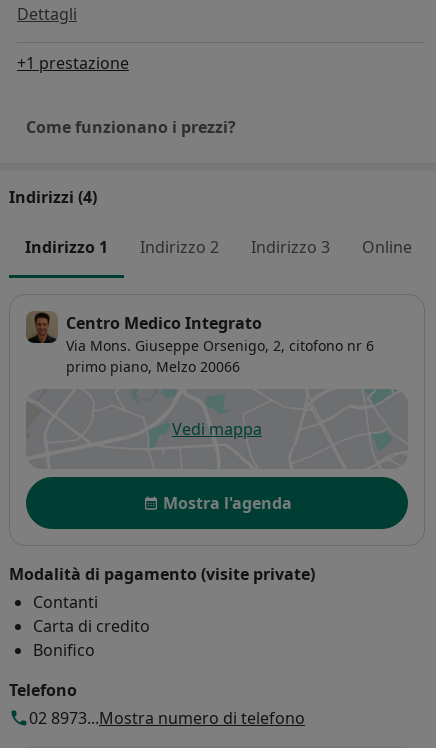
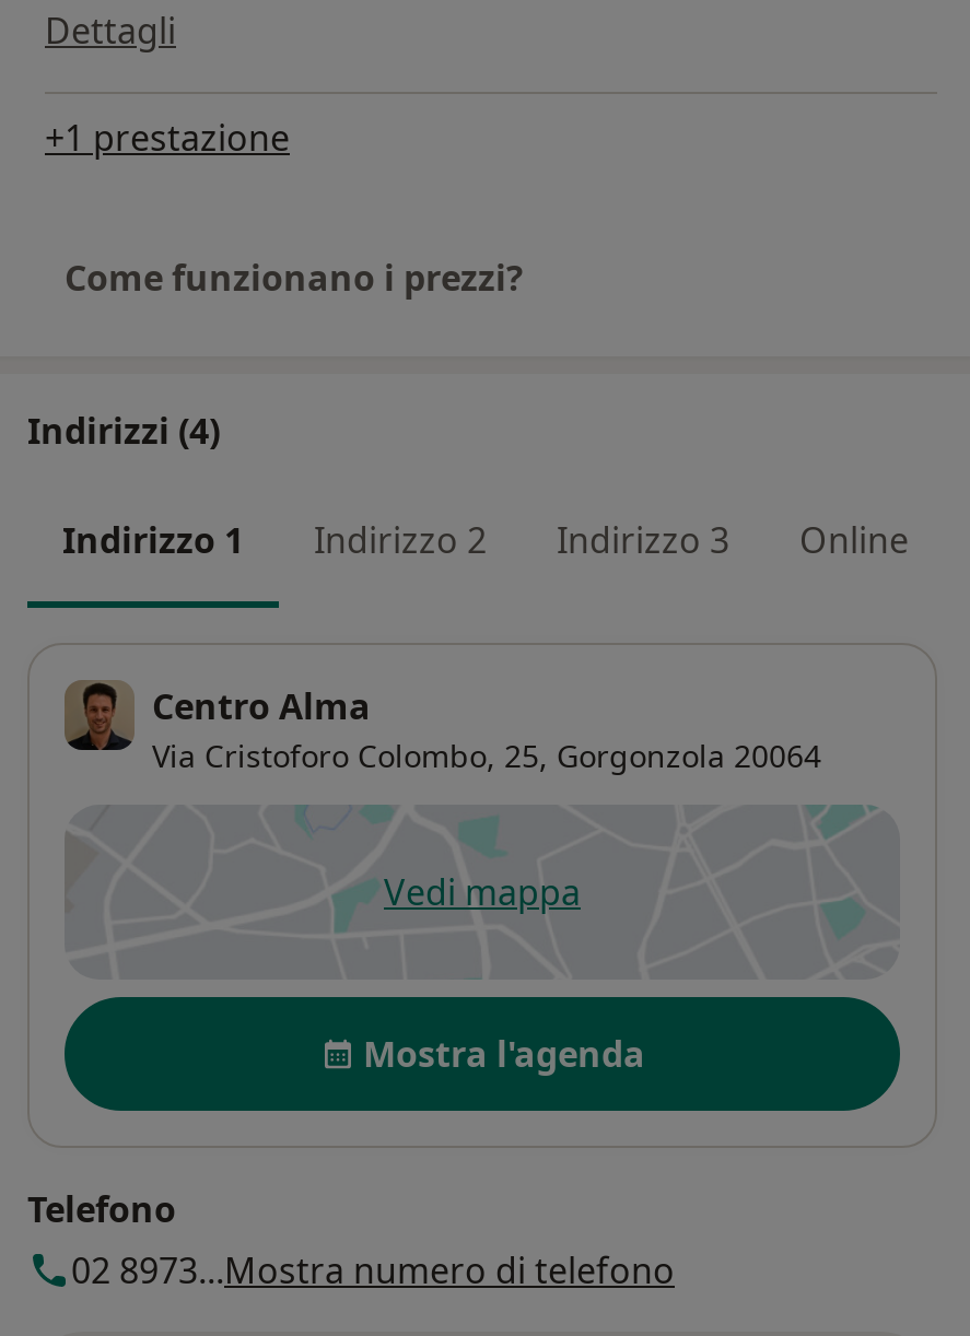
- Centro Medico Integrato
- Via Mons. Giuseppe Orsenigo, 2, citofono nr 6
- primo piano, Melzo 20066
+ Centro Alma
+ Via Cristoforo Colombo, 25, Gorgonzola 20064

- Modalità di pagamento (visite private)
- Contanti
- Carta di credito
- Bonifico
